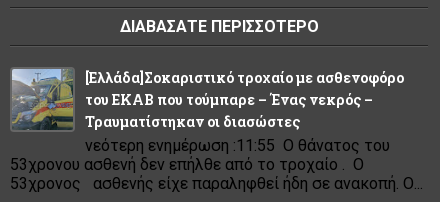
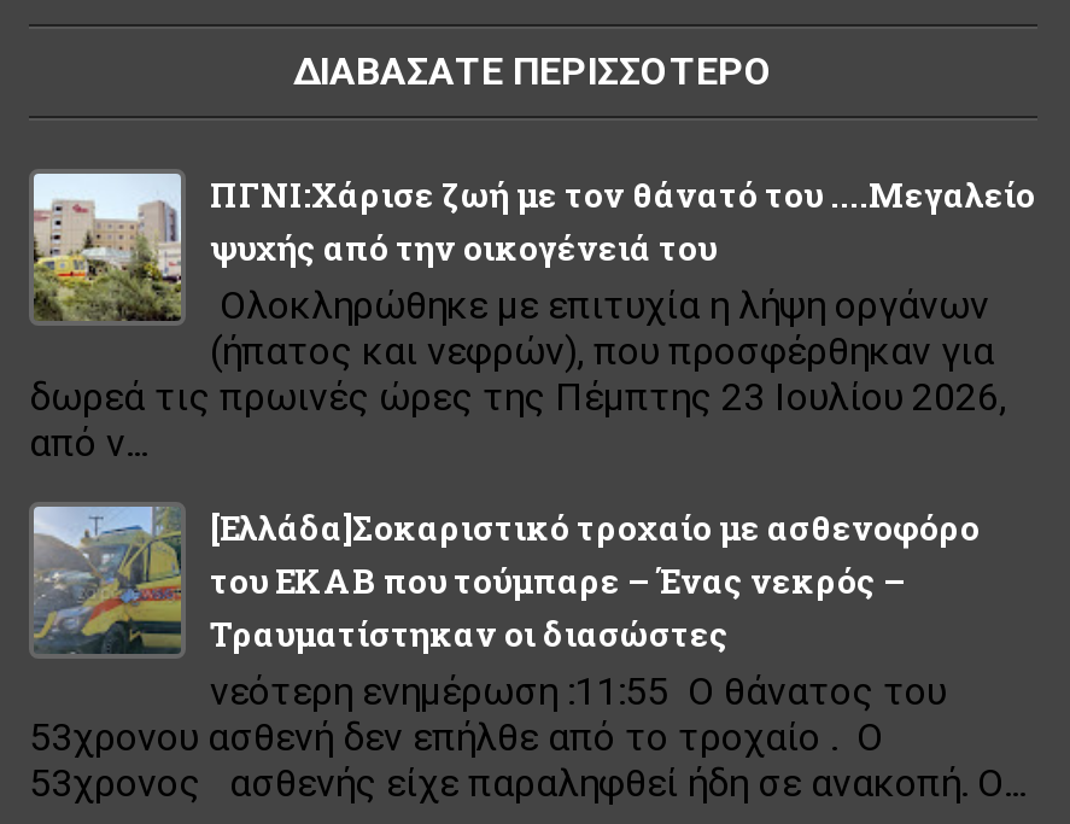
+ [image]
+ ΠΓΝΙ:Χάρισε ζωή με τον θάνατό του ....Μεγαλείο
+ ψυχής από την οικογένειά του
+ Ολοκληρώθηκε με επιτυχία η λήψη οργάνων
+ (ήπατος και νεφρών), που προσφέρθηκαν για
+ δωρεά τις πρωινές ώρες της Πέμπτης 23 Ιουλίου 2026,
+ από ν...
